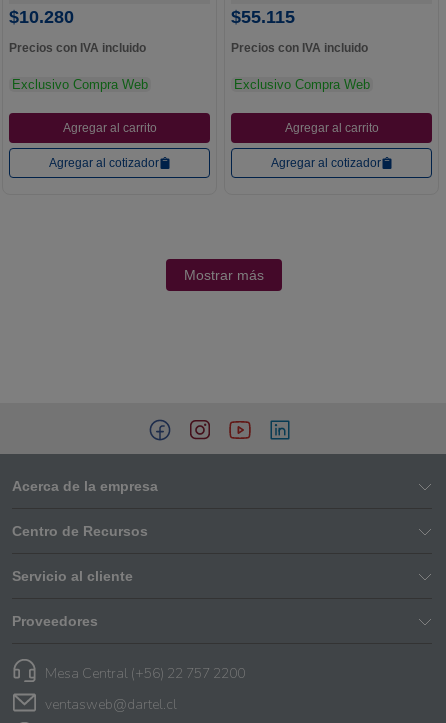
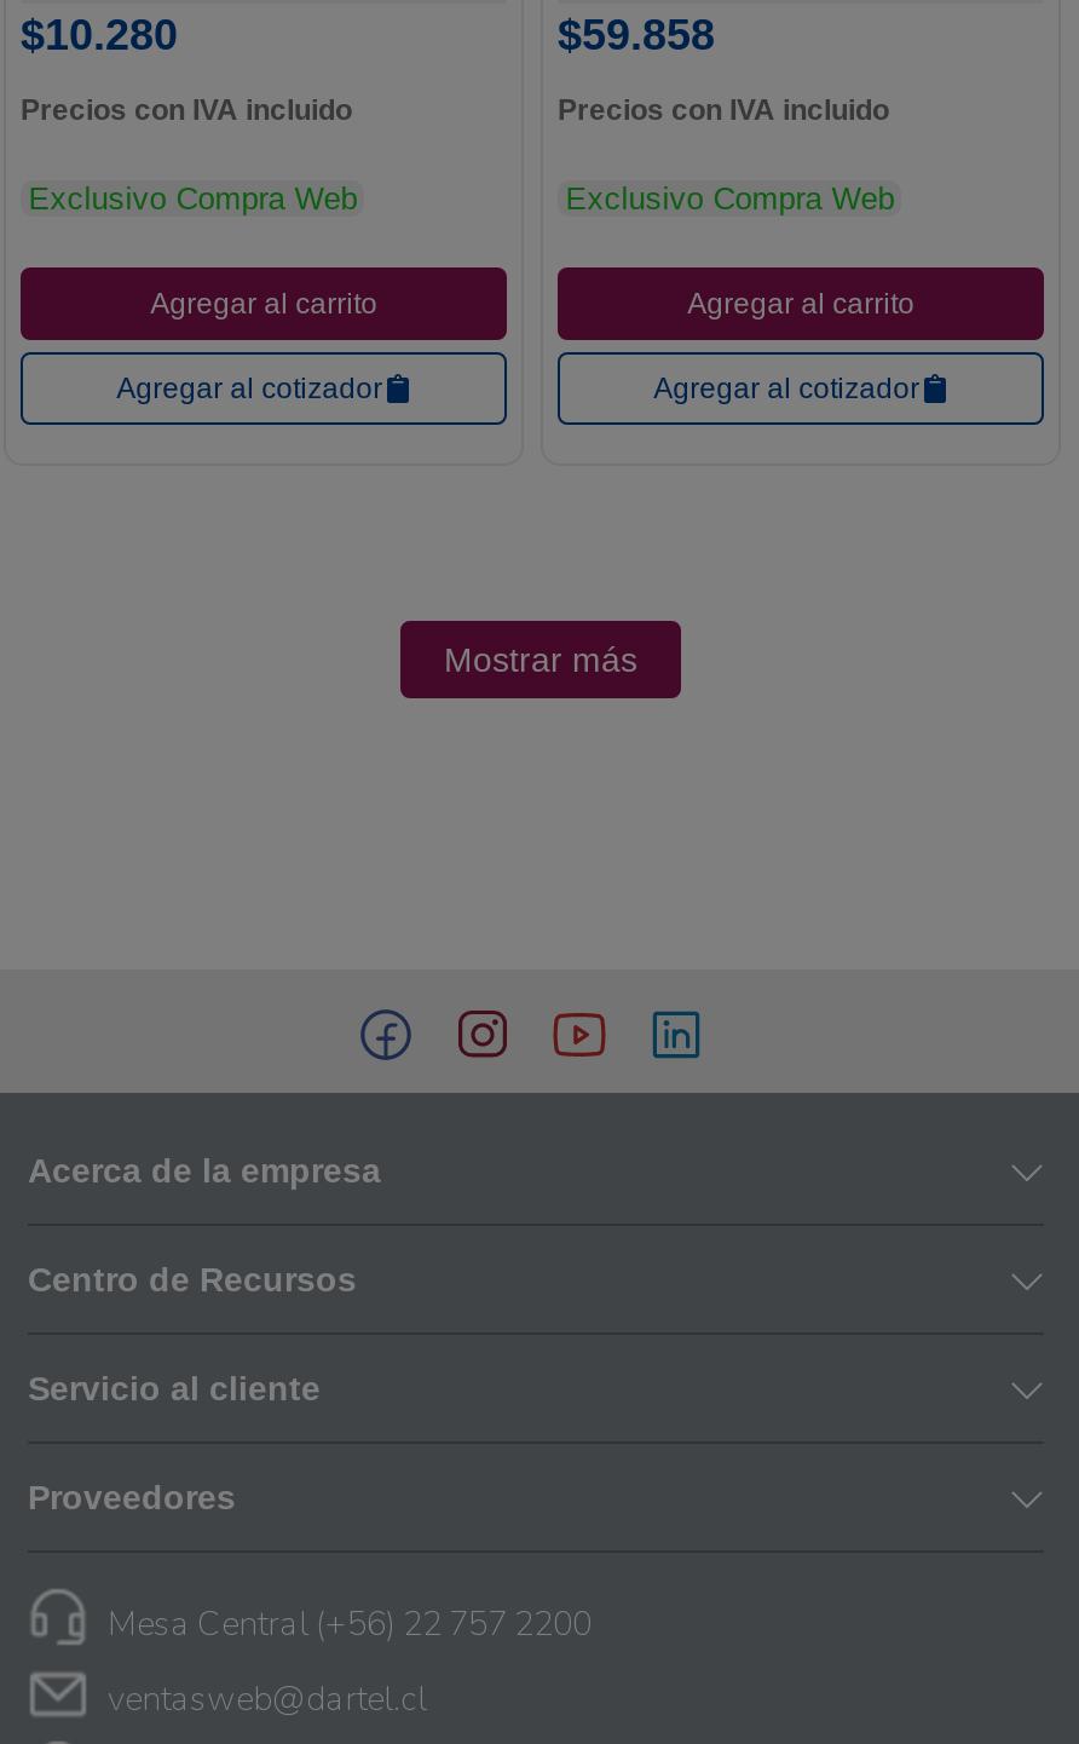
- $55.115
+ $59.858
